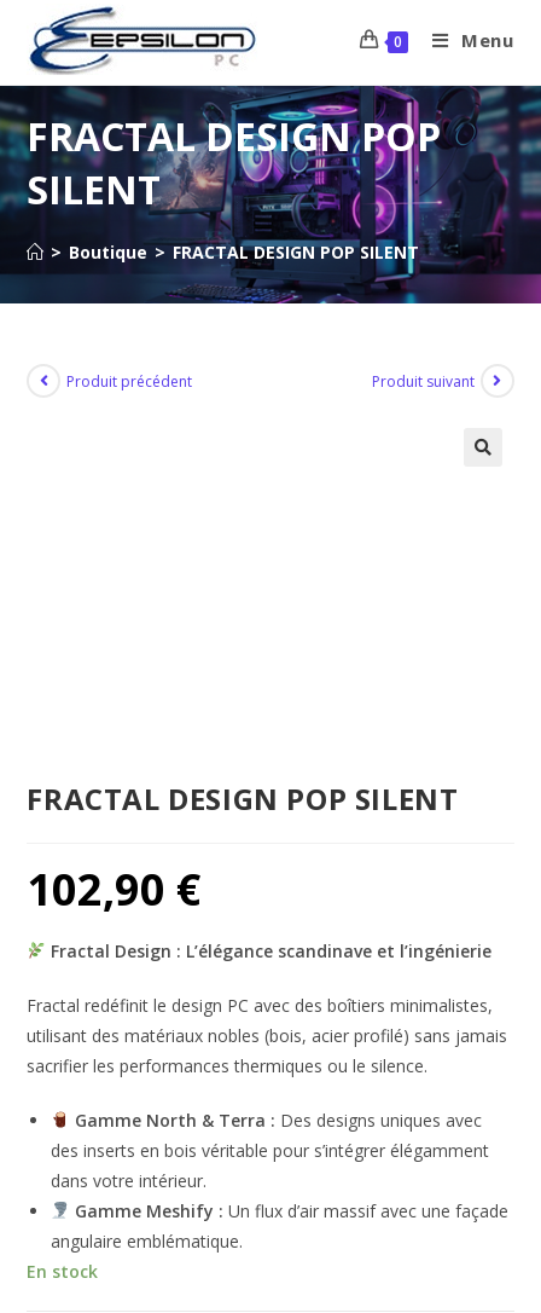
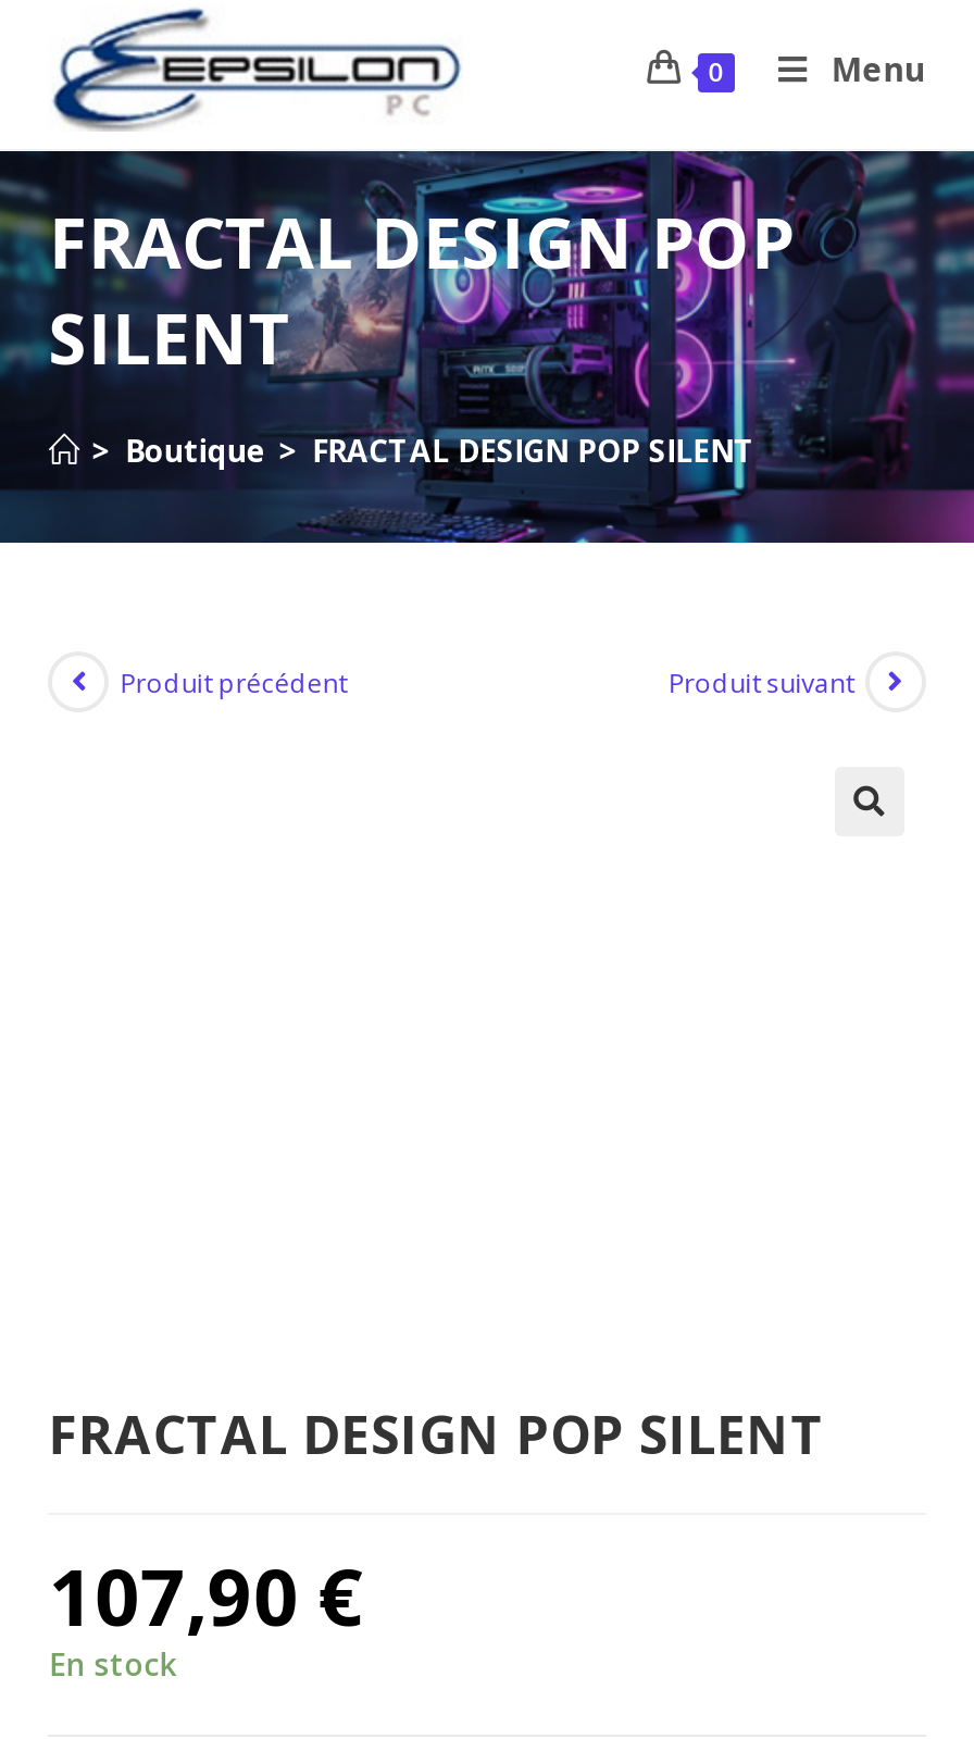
- 102,90 €
- Fractal Design : L’élégance scandinave et l’ingénierie
- Fractal redéfinit le design PC avec des boîtiers minimalistes,
- utilisant des matériaux nobles (bois, acier profilé) sans jamais
- sacrifier les performances thermiques ou le silence.
- Gamme North & Terra : Des designs uniques avec
- des inserts en bois véritable pour s’intégrer élégamment
- dans votre intérieur.
- Gamme Meshify : Un flux d’air massif avec une façade
- angulaire emblématique.
+ 107,90 €
